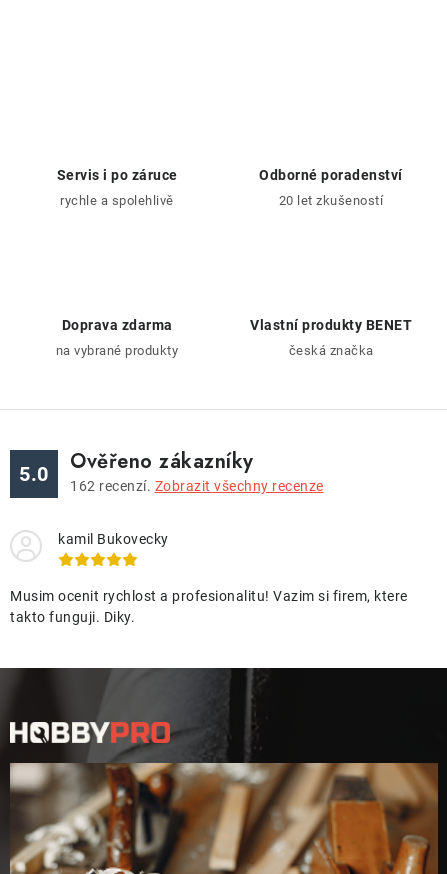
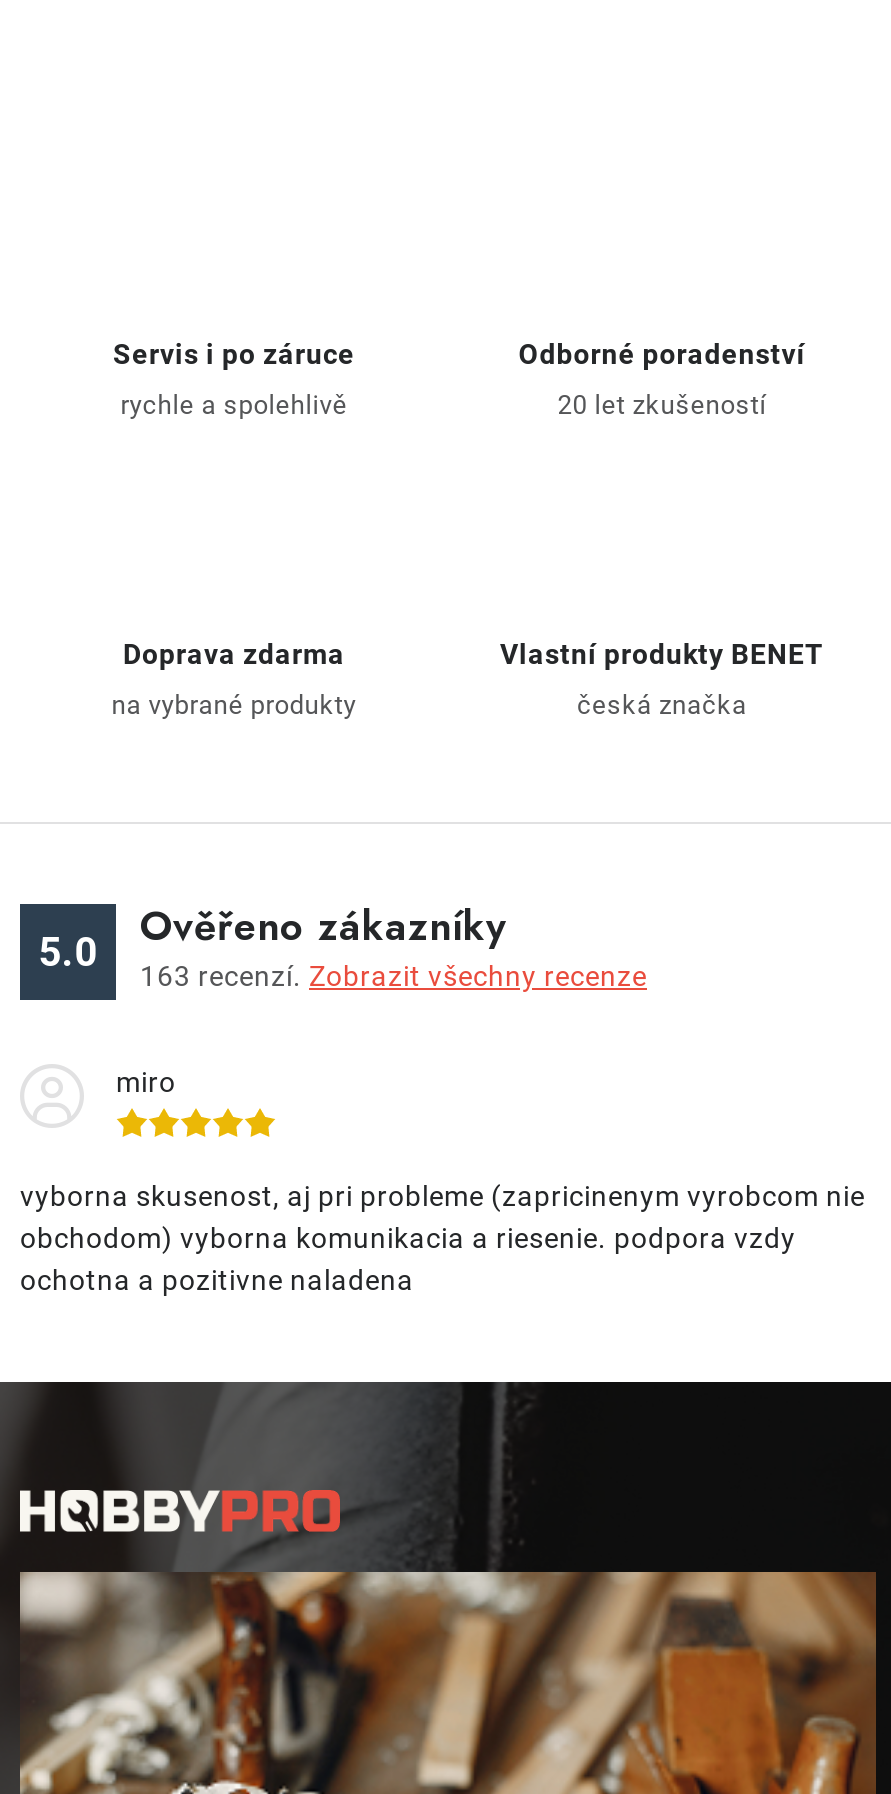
- 162 recenzí. Zobrazit všechny recenze
+ 163 recenzí. Zobrazit všechny recenze

- kamil Bukovecky
+ miro

- Musim ocenit rychlost a profesionalitu! Vazim si firem, ktere
- takto funguji. Diky.
+ vyborna skusenost, aj pri probleme (zapricinenym vyrobcom nie
+ obchodom) vyborna komunikacia a riesenie. podpora vzdy
+ ochotna a pozitivne naladena
